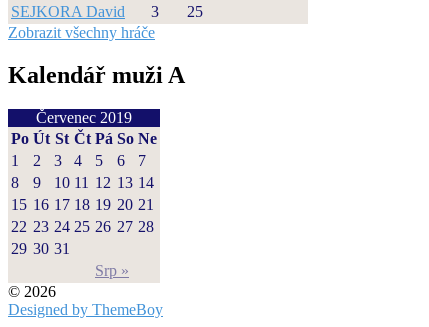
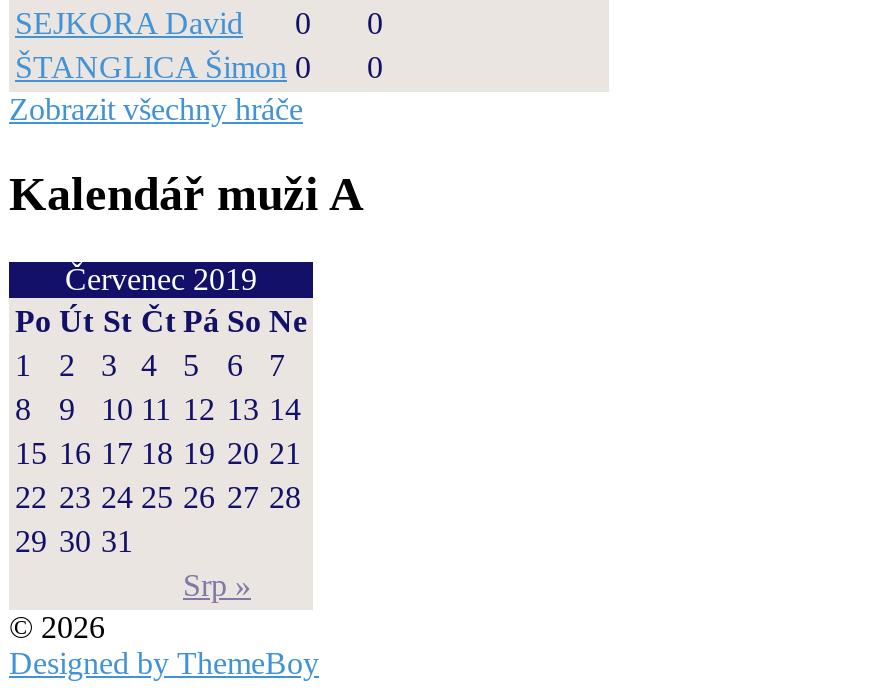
- 3
- 25
+ 0
+ 0
+ ŠTANGLICA Šimon 0
+ 0
